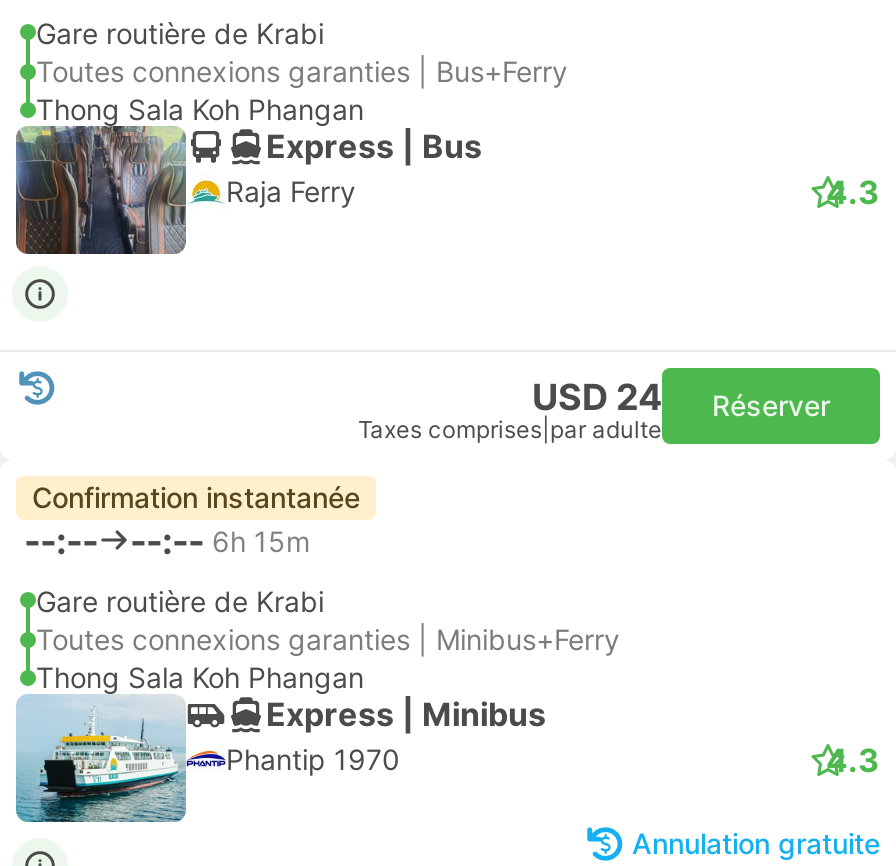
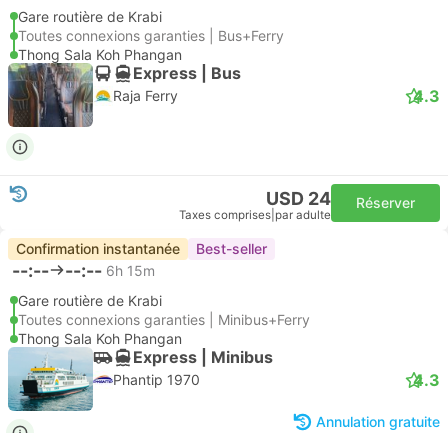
+ Best-seller
